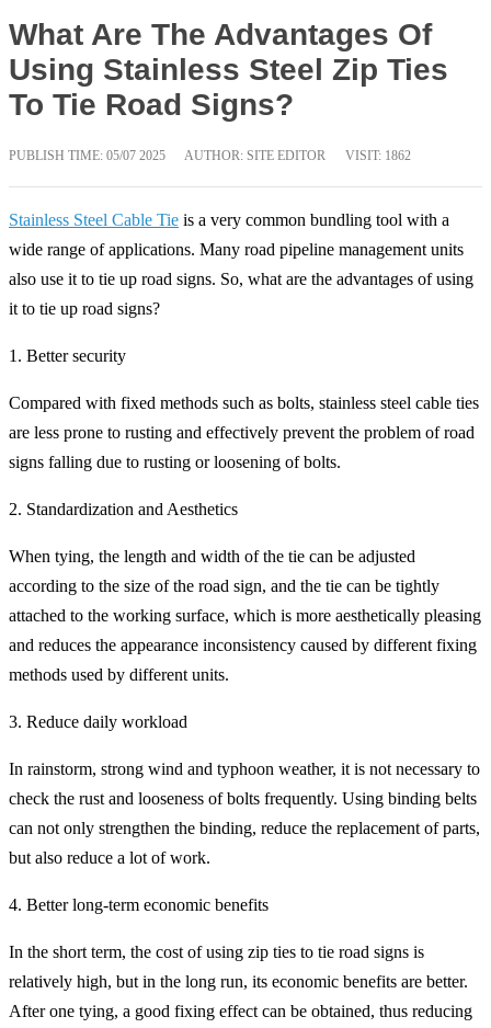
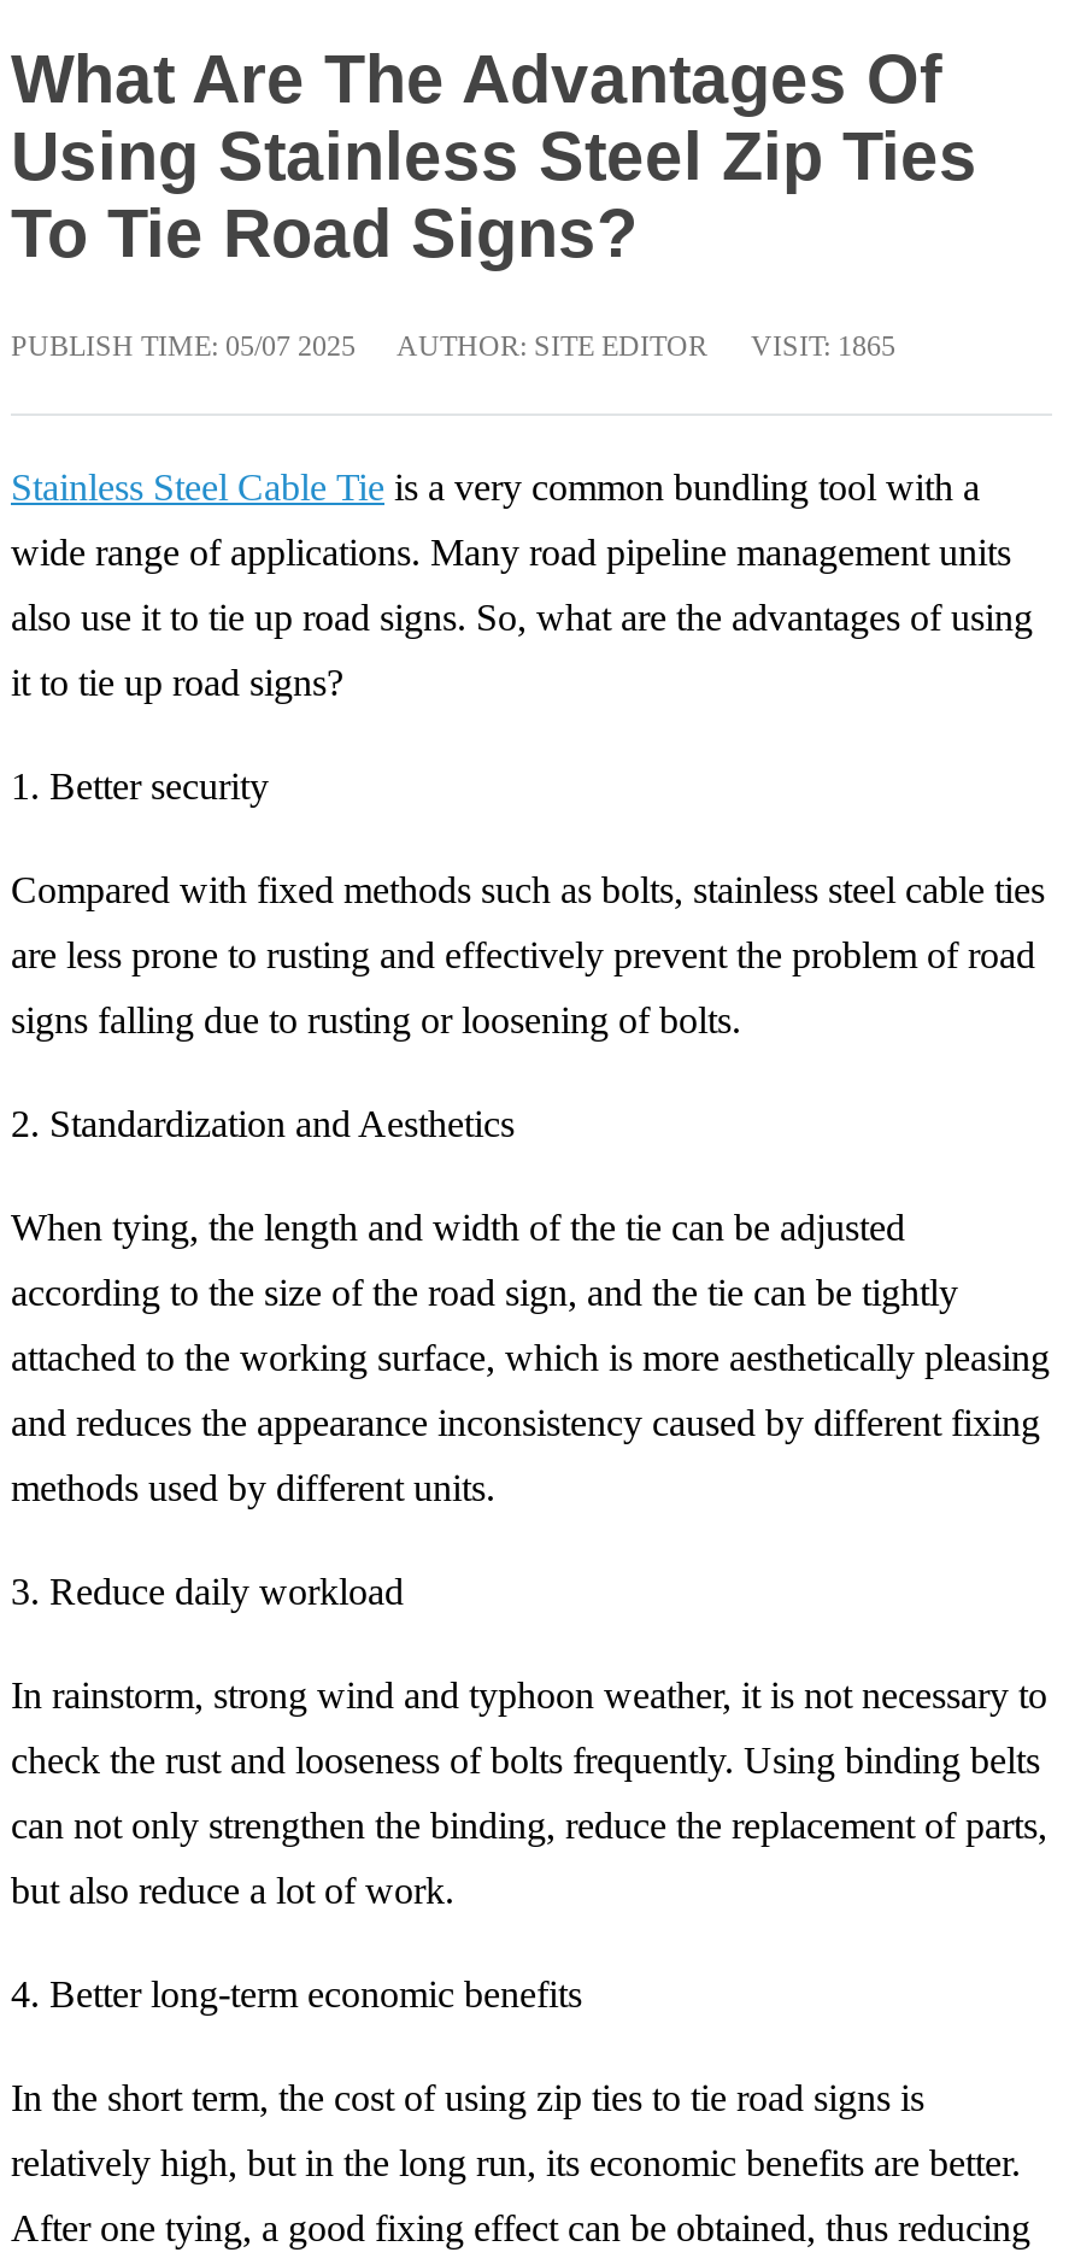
- PUBLISH TIME: 05/07 2025 AUTHOR: SITE EDITOR VISIT: 1862
+ PUBLISH TIME: 05/07 2025 AUTHOR: SITE EDITOR VISIT: 1865
